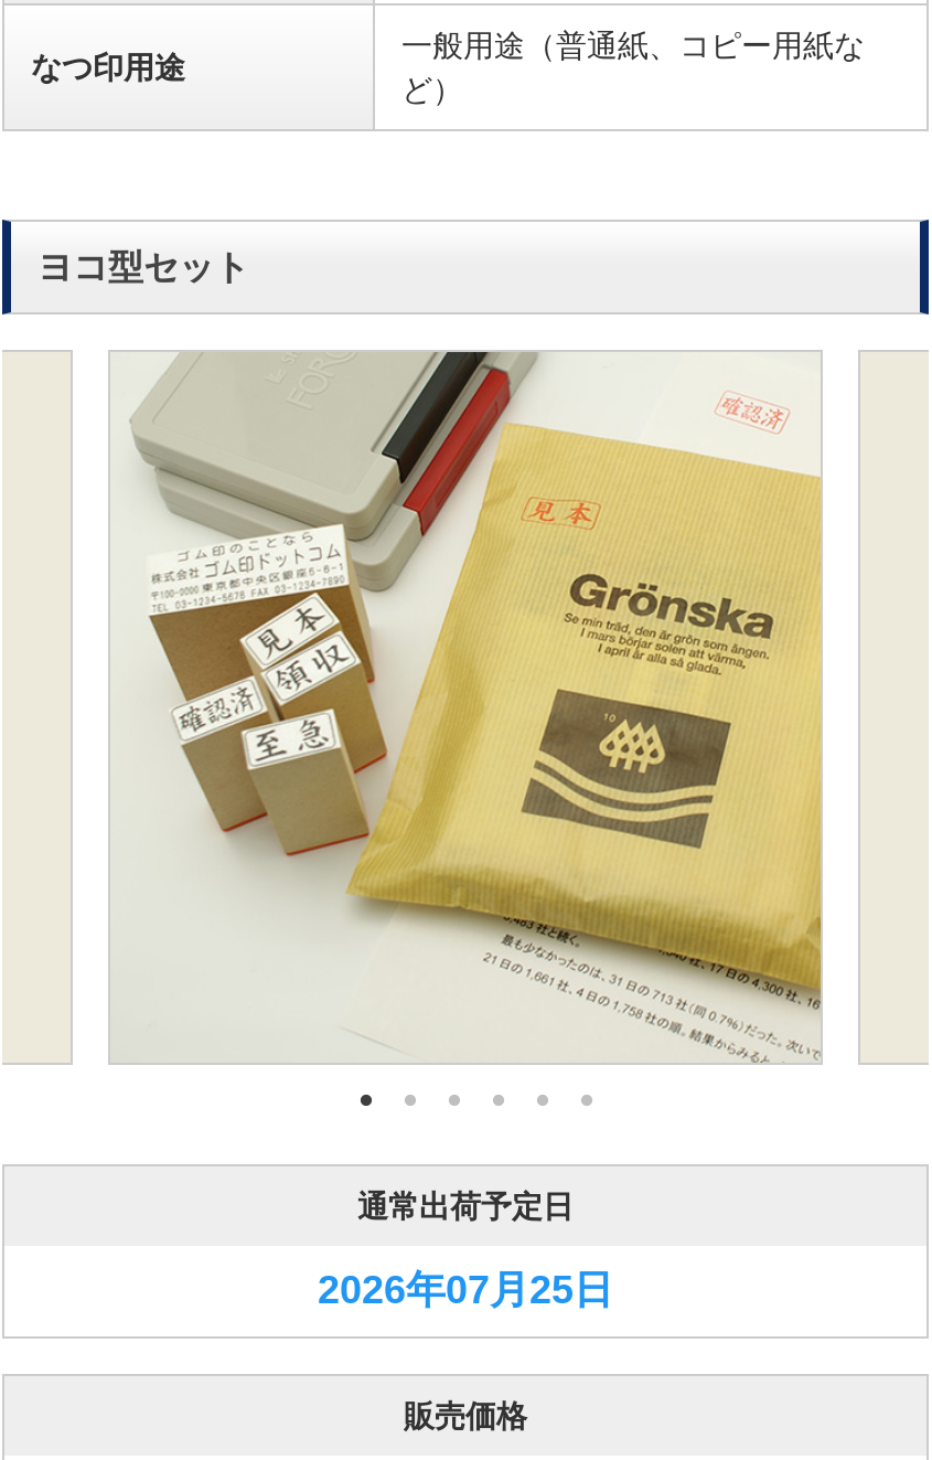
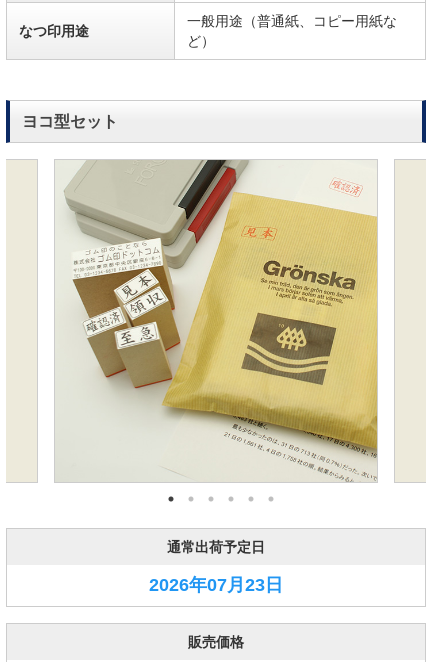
- 2026年07月25日
+ 2026年07月23日
